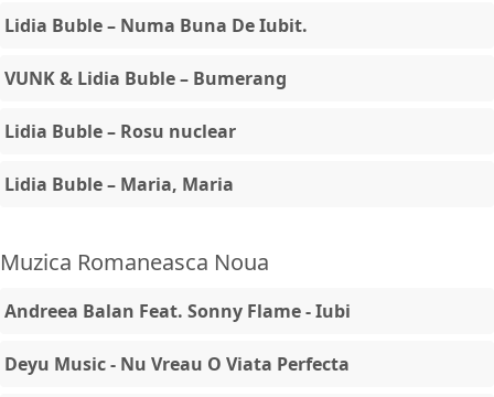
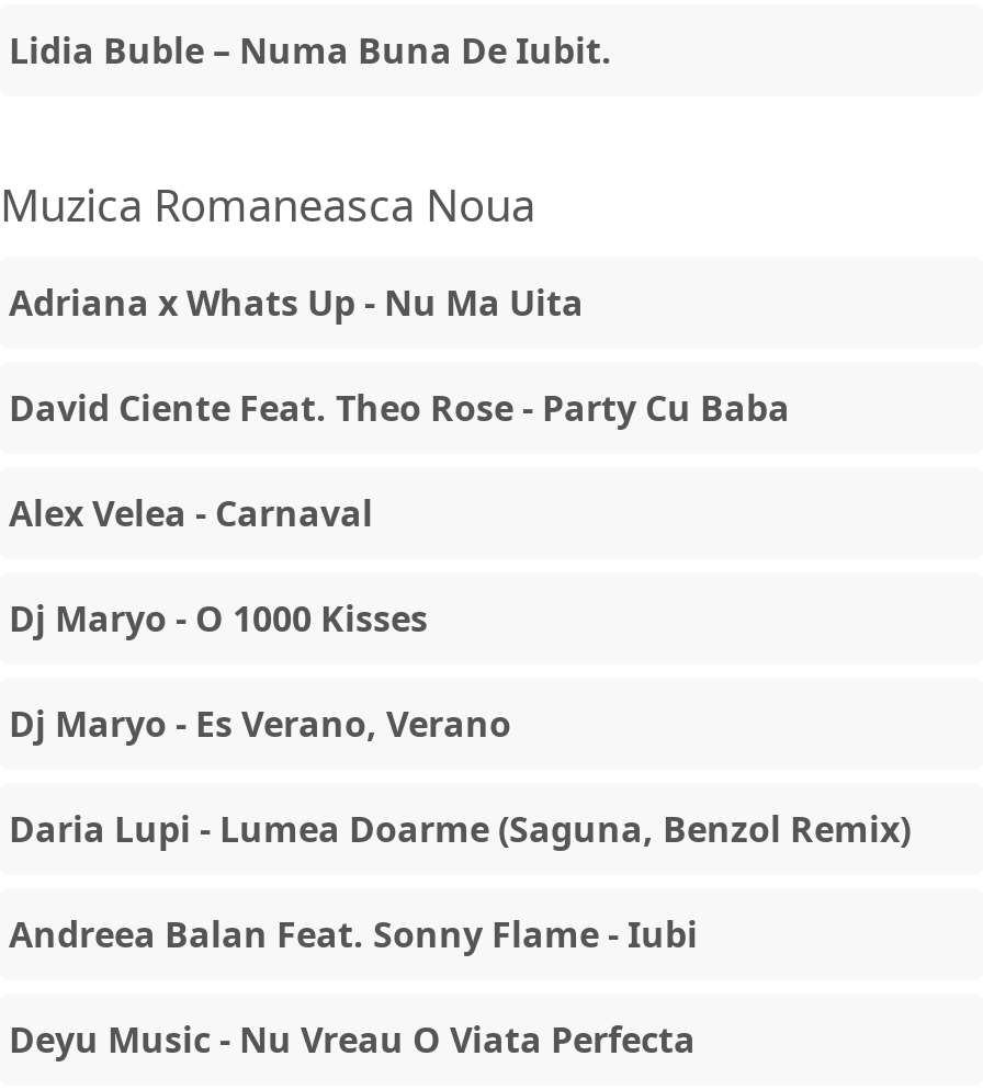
- VUNK & Lidia Buble – Bumerang
- Lidia Buble – Rosu nuclear
- Lidia Buble – Maria, Maria

moved up: Muzica Romaneasca Noua

+ Adriana x Whats Up - Nu Ma Uita
+ David Ciente Feat. Theo Rose - Party Cu Baba
+ Alex Velea - Carnaval
+ Dj Maryo - O 1000 Kisses
+ Dj Maryo - Es Verano, Verano
+ Daria Lupi - Lumea Doarme (Saguna, Benzol Remix)
